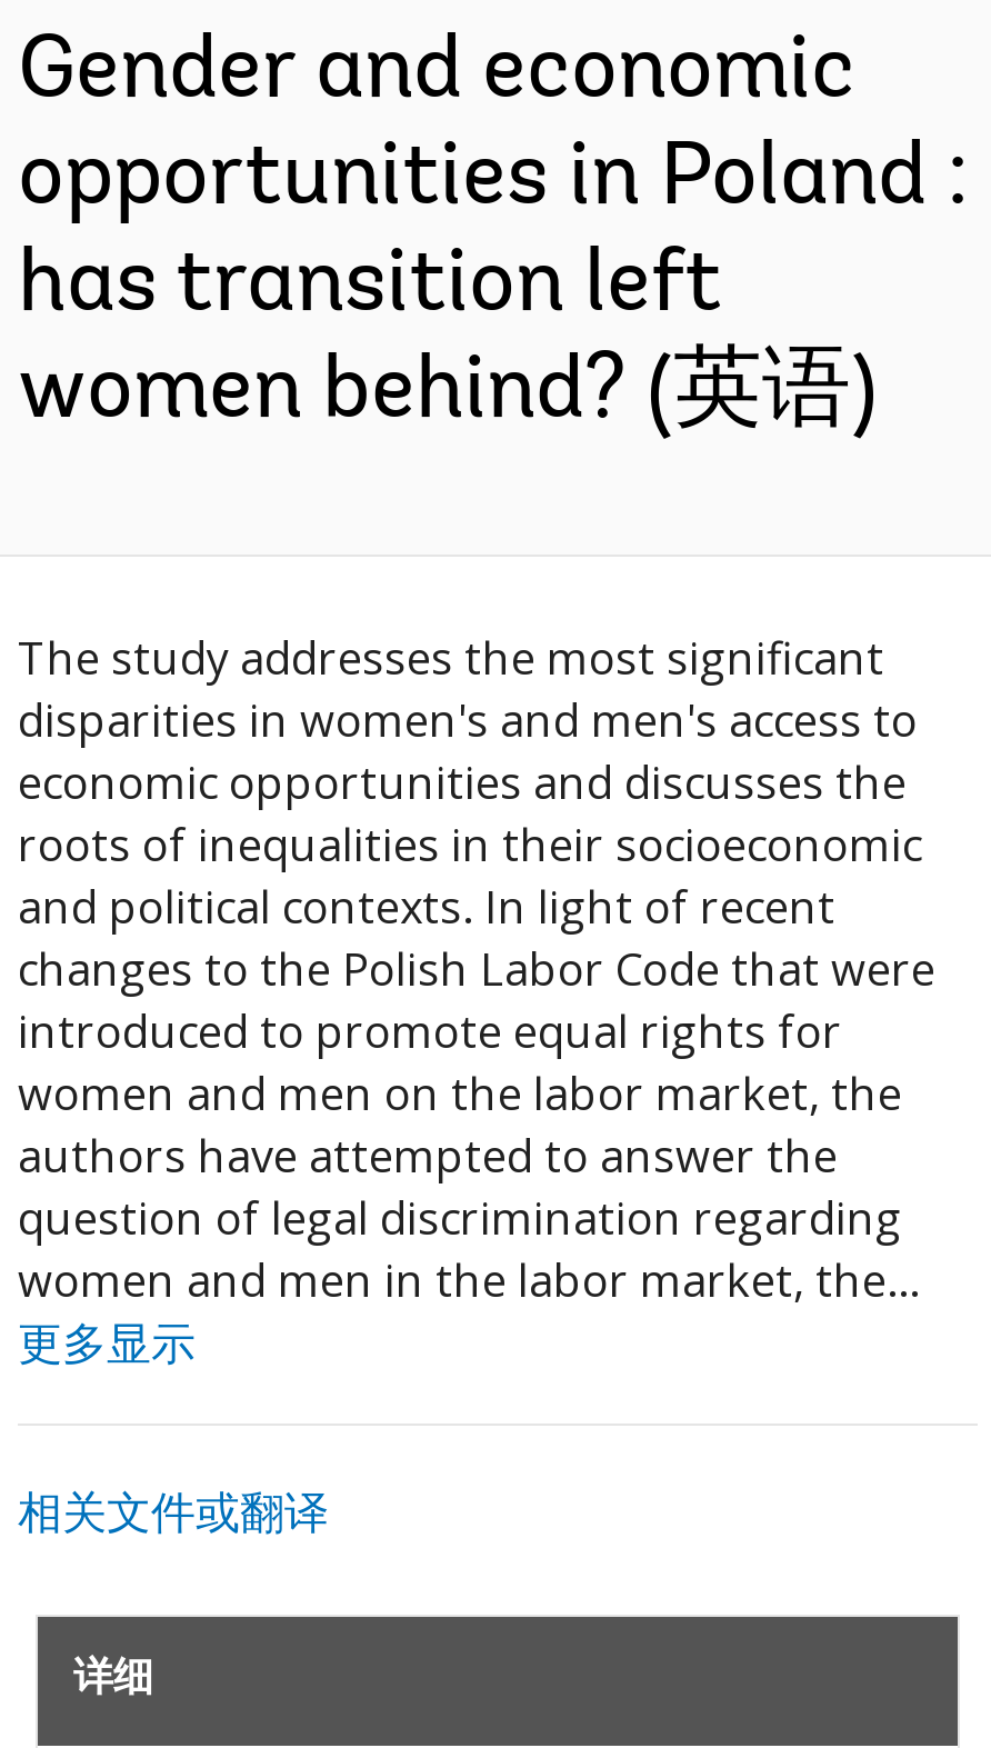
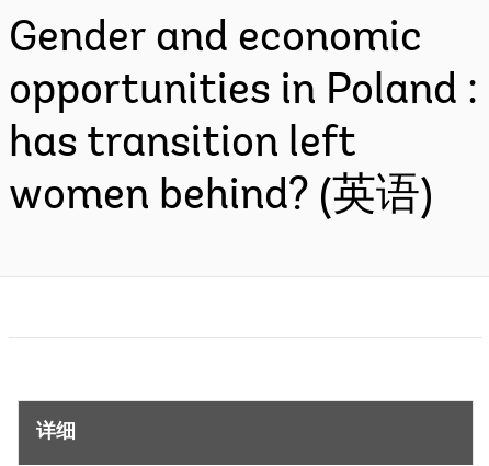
- The study addresses the most significant
- disparities in women's and men's access to
- economic opportunities and discusses the
- roots of inequalities in their socioeconomic
- and political contexts. In light of recent
- changes to the Polish Labor Code that were
- introduced to promote equal rights for
- women and men on the labor market, the
- authors have attempted to answer the
- question of legal discrimination regarding
- women and men in the labor market, the...
- 更多显示
- 相关文件或翻译
